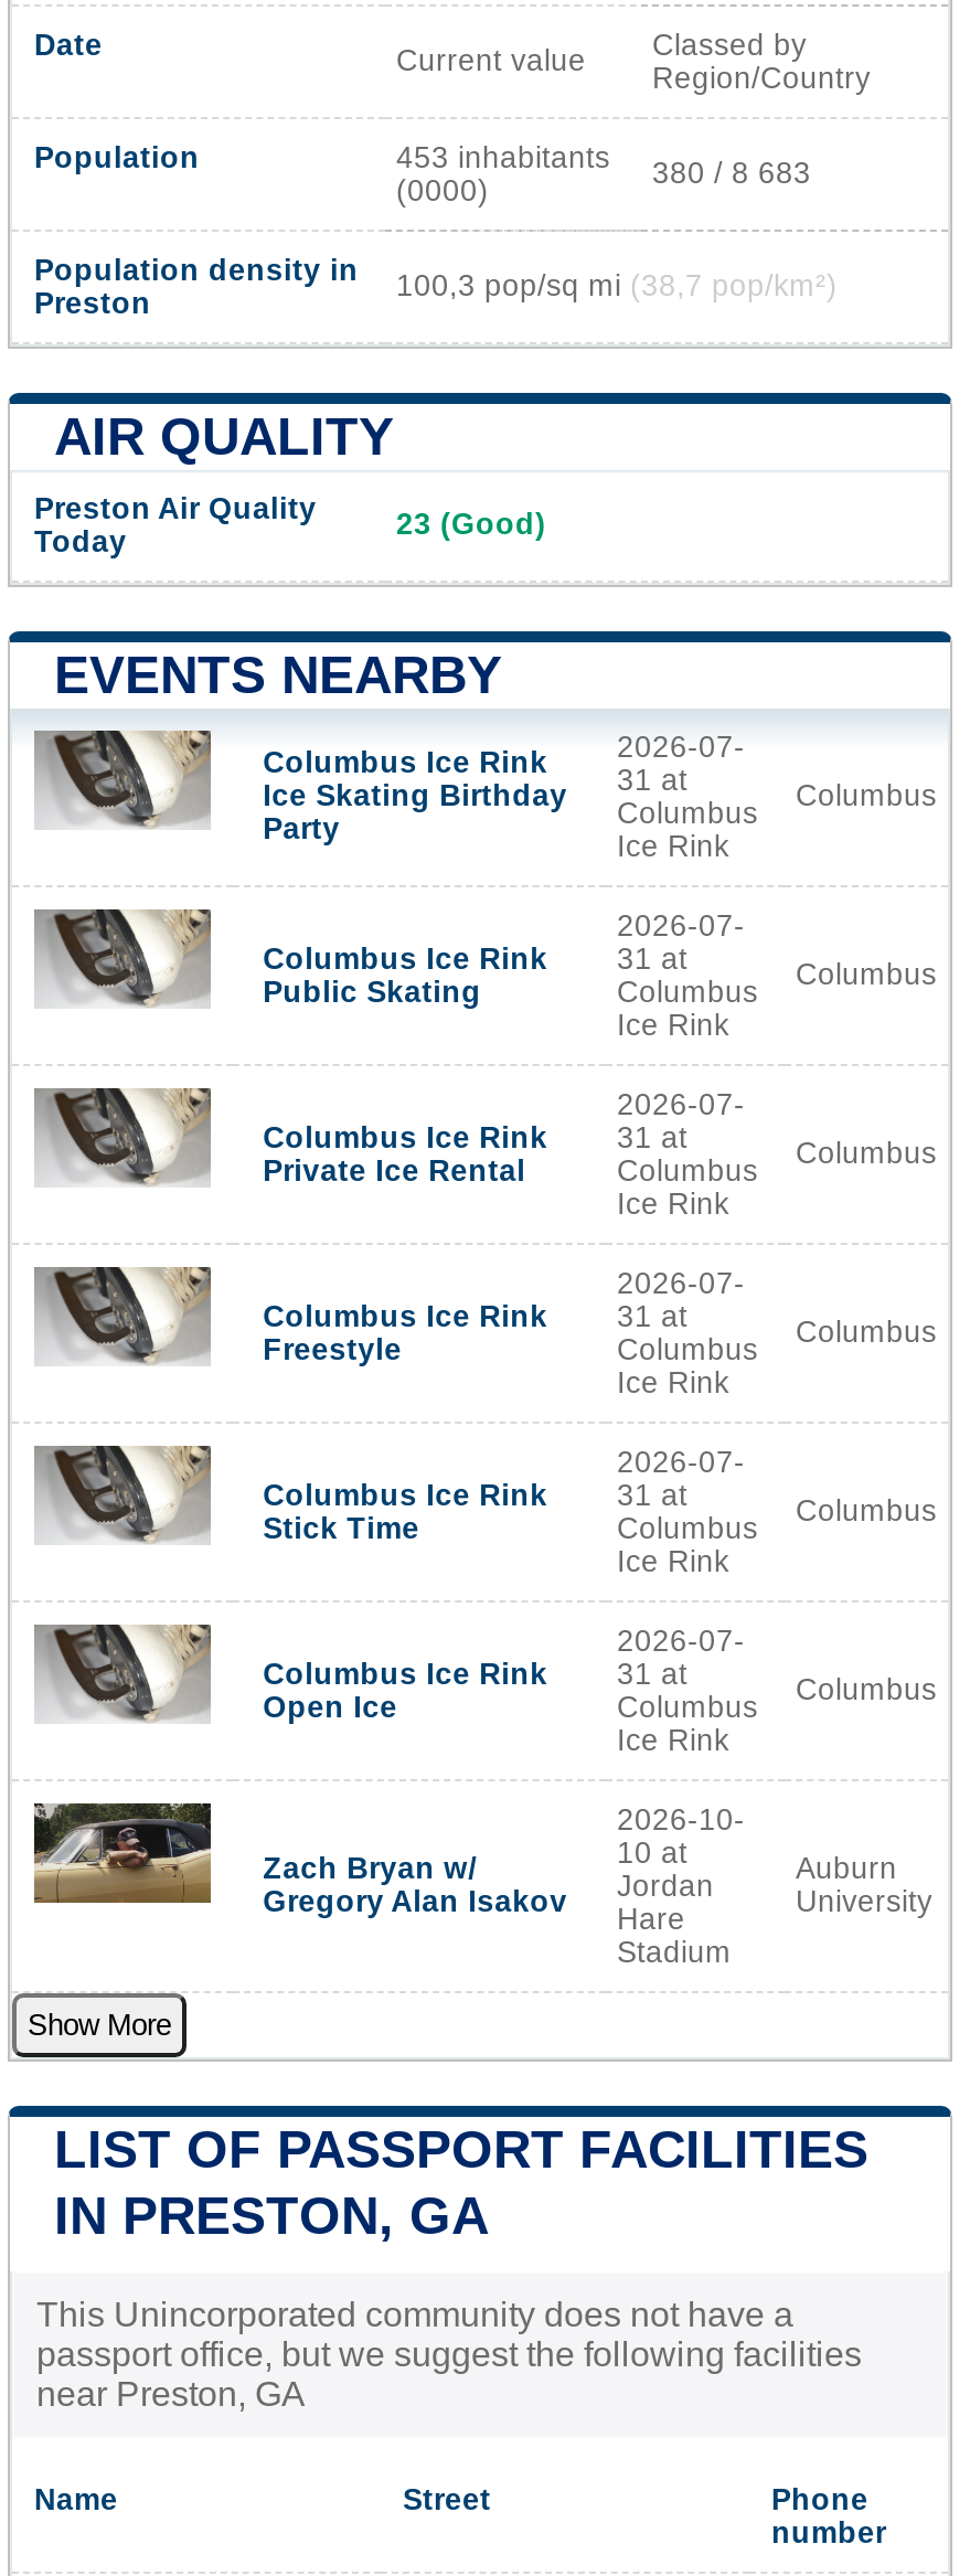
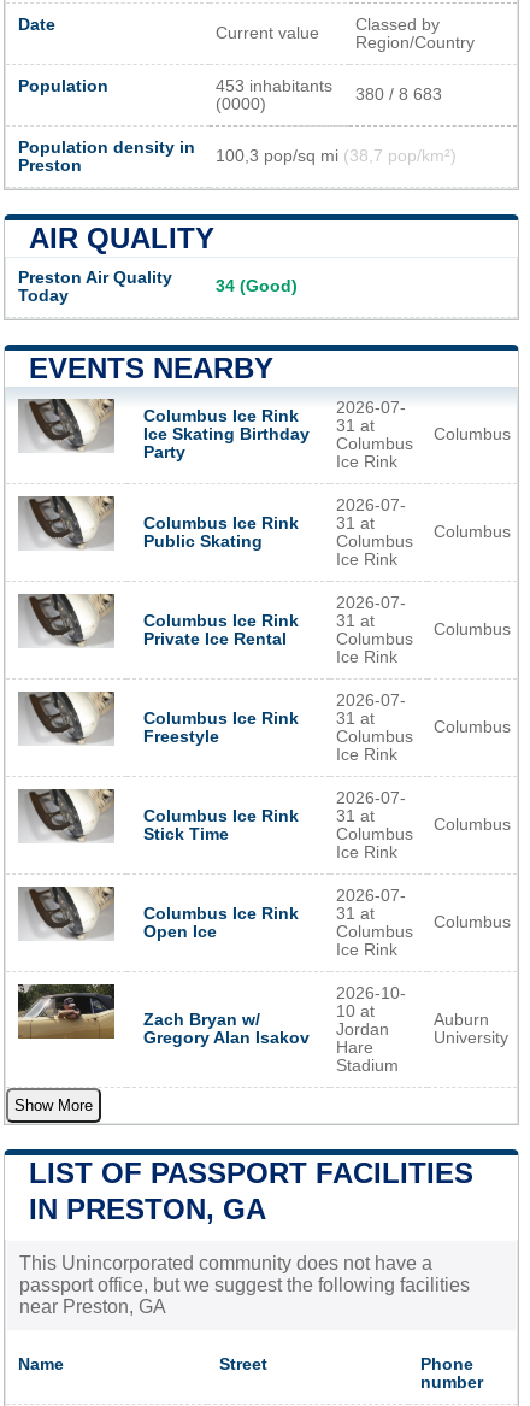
- 23 (Good)
+ 34 (Good)
